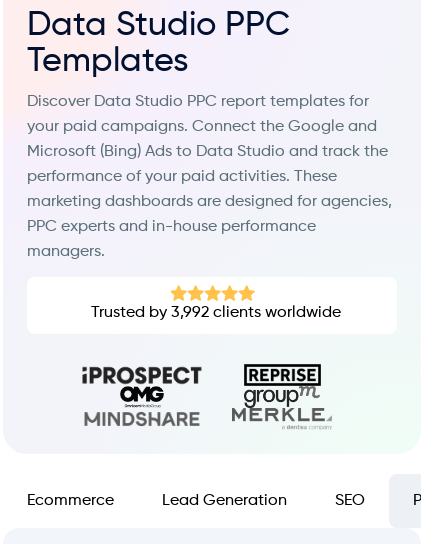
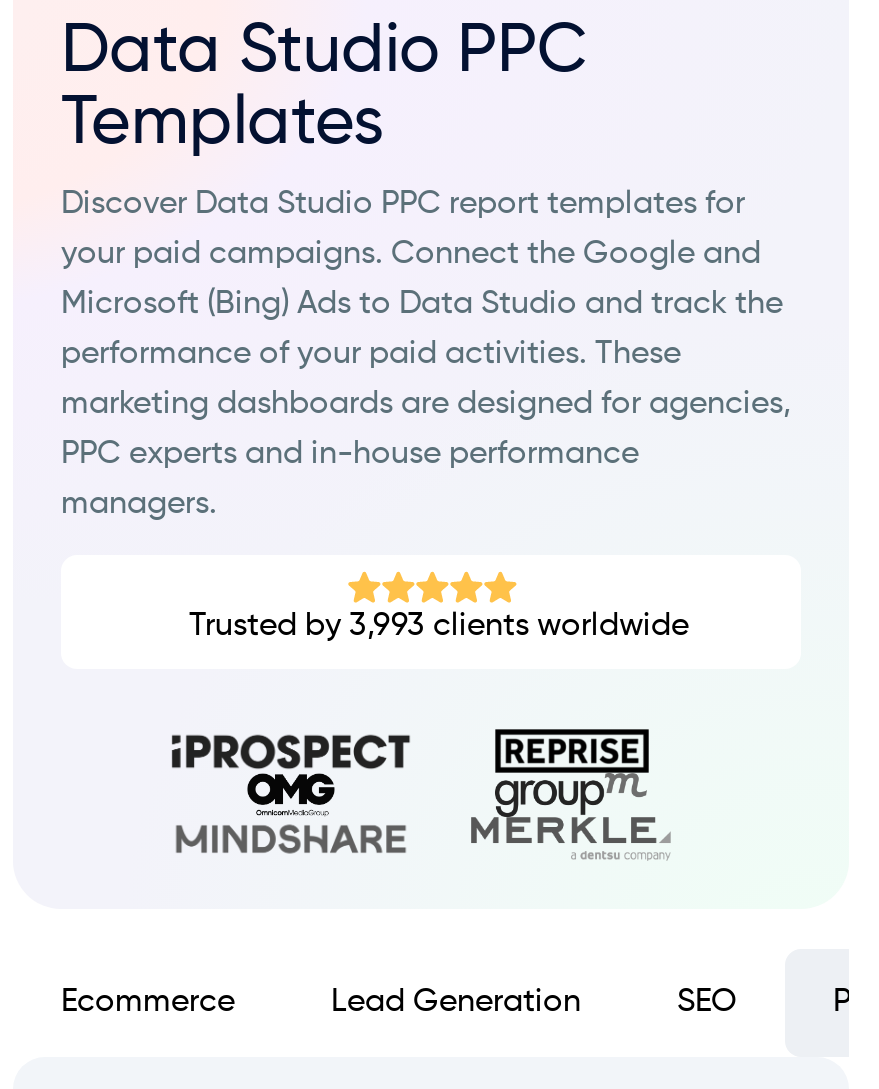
- Trusted by 3,992 clients worldwide
+ Trusted by 3,993 clients worldwide
